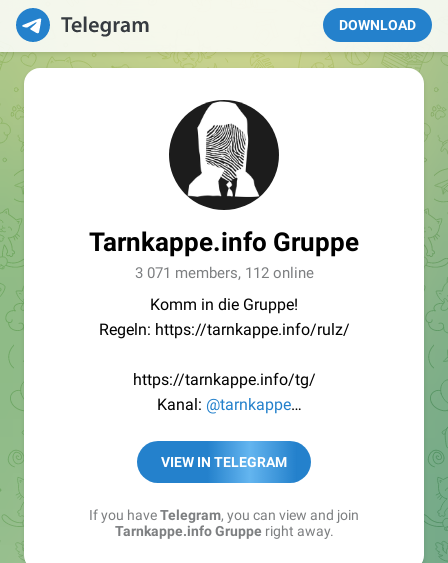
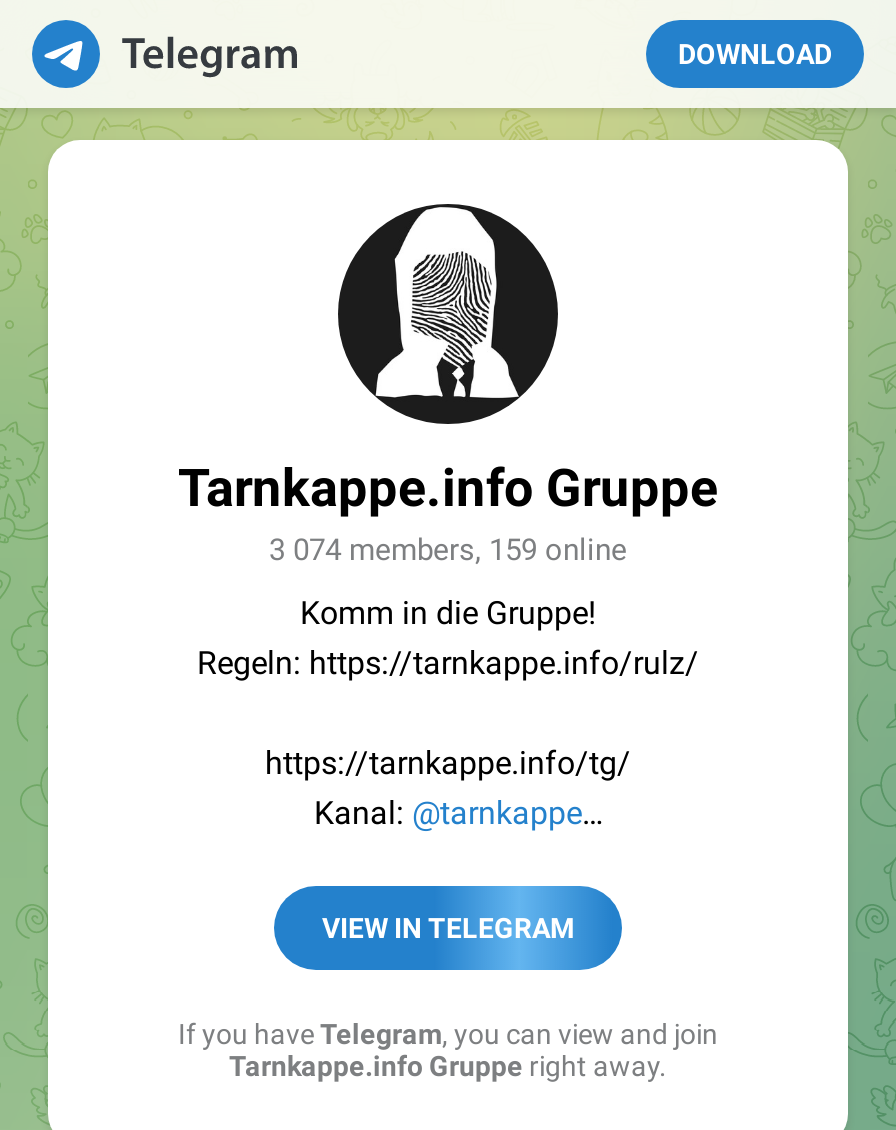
- 3 071 members, 112 online
+ 3 074 members, 159 online
